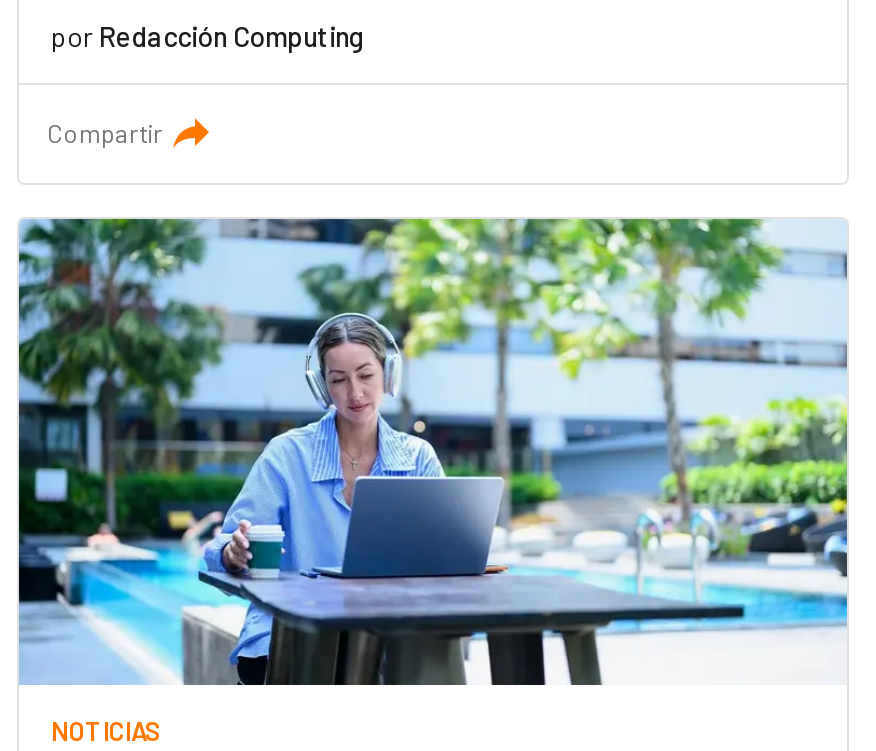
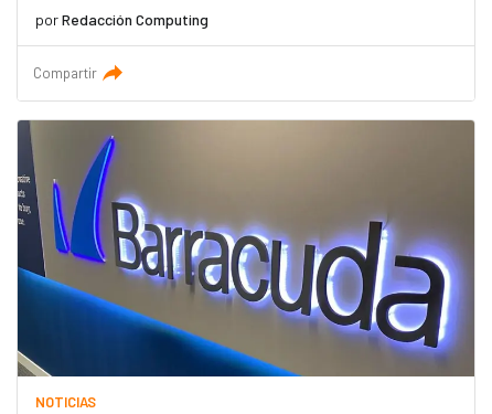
- [image]
+ [image]
